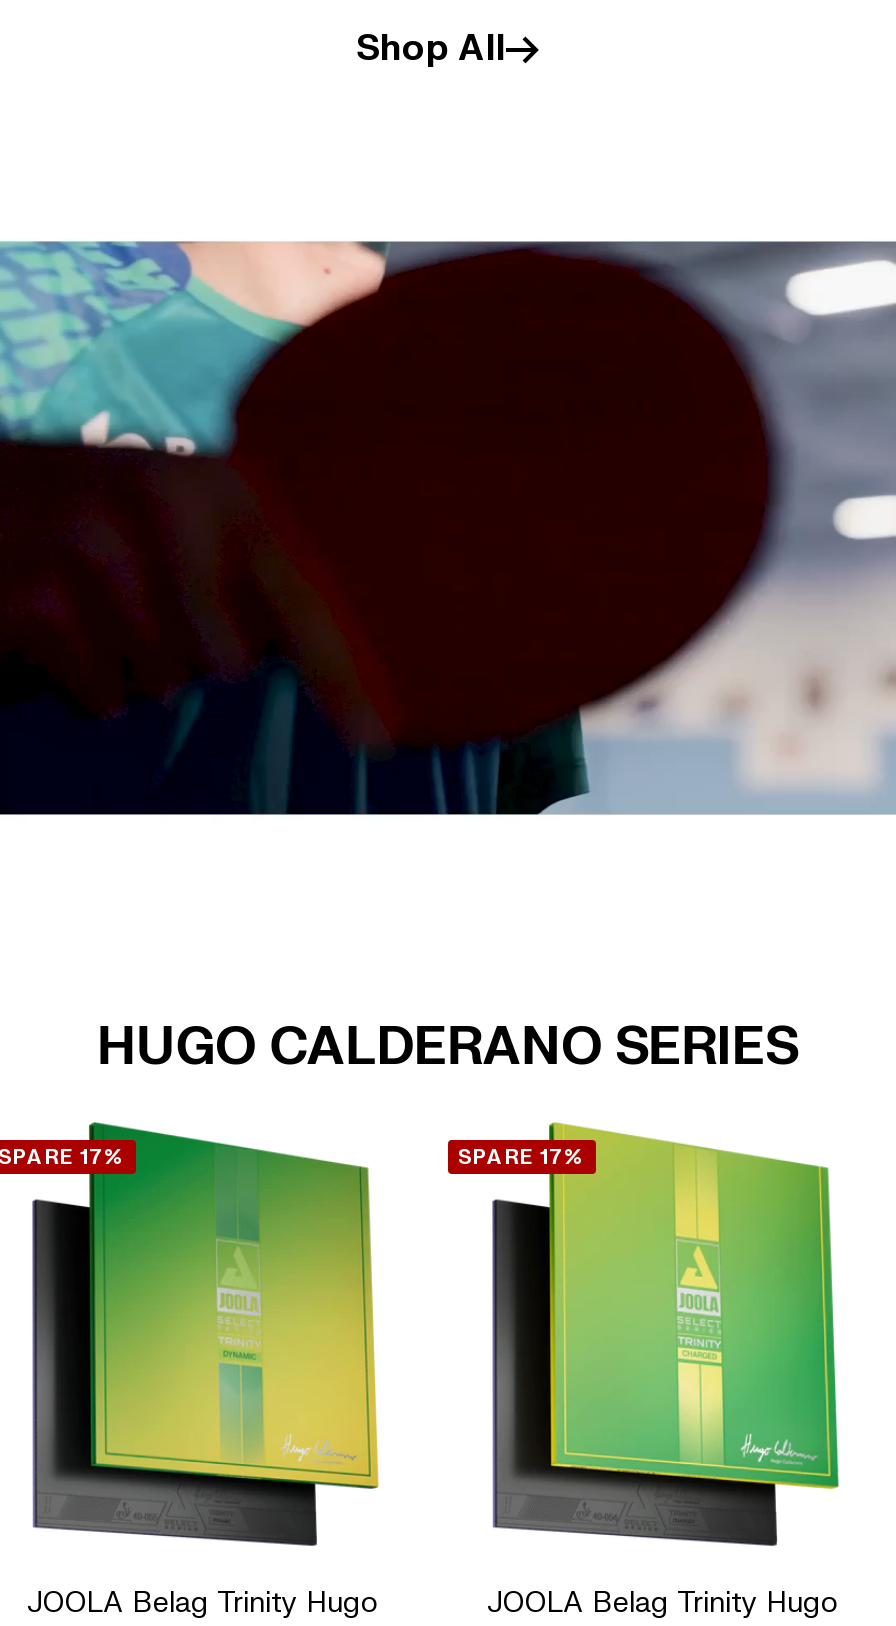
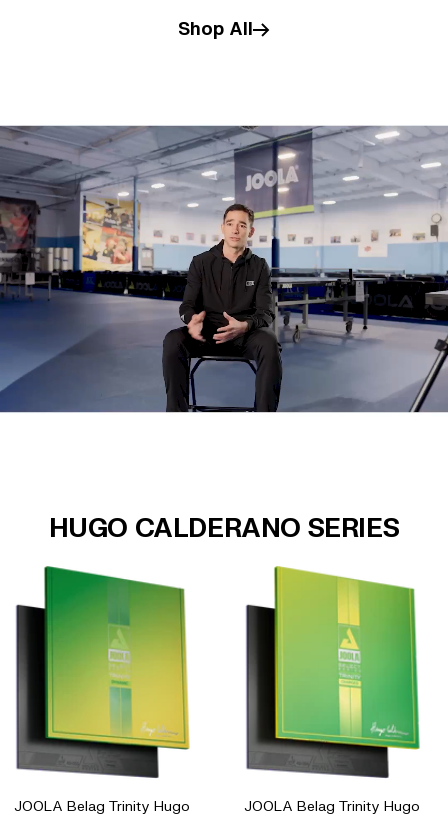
- [image]
+ [image]

- SPARE 17%

- SPARE 17%
